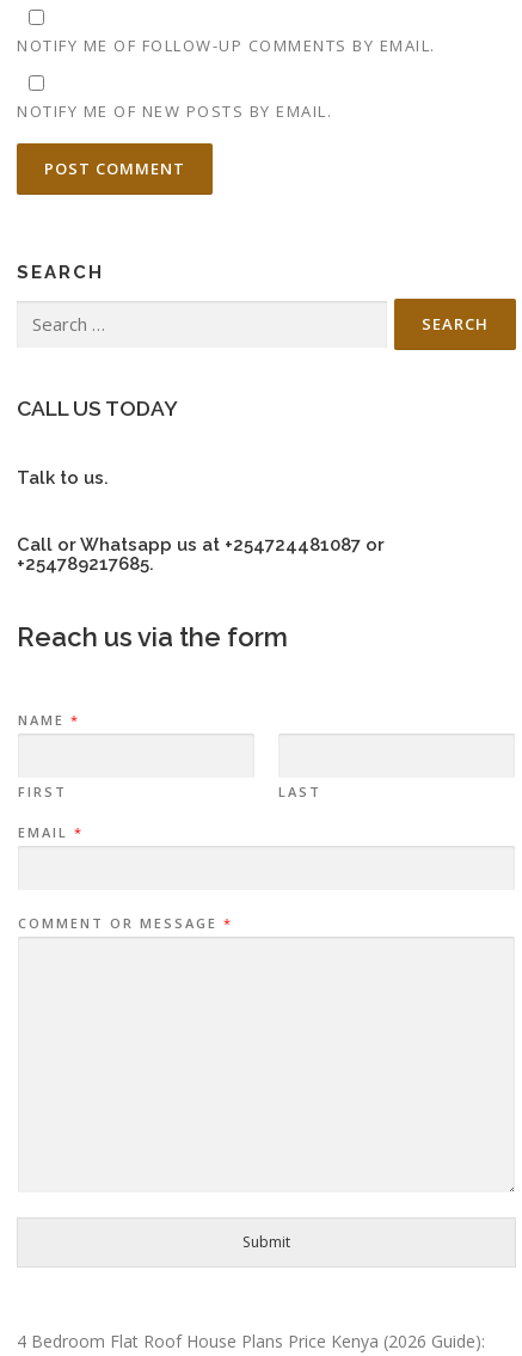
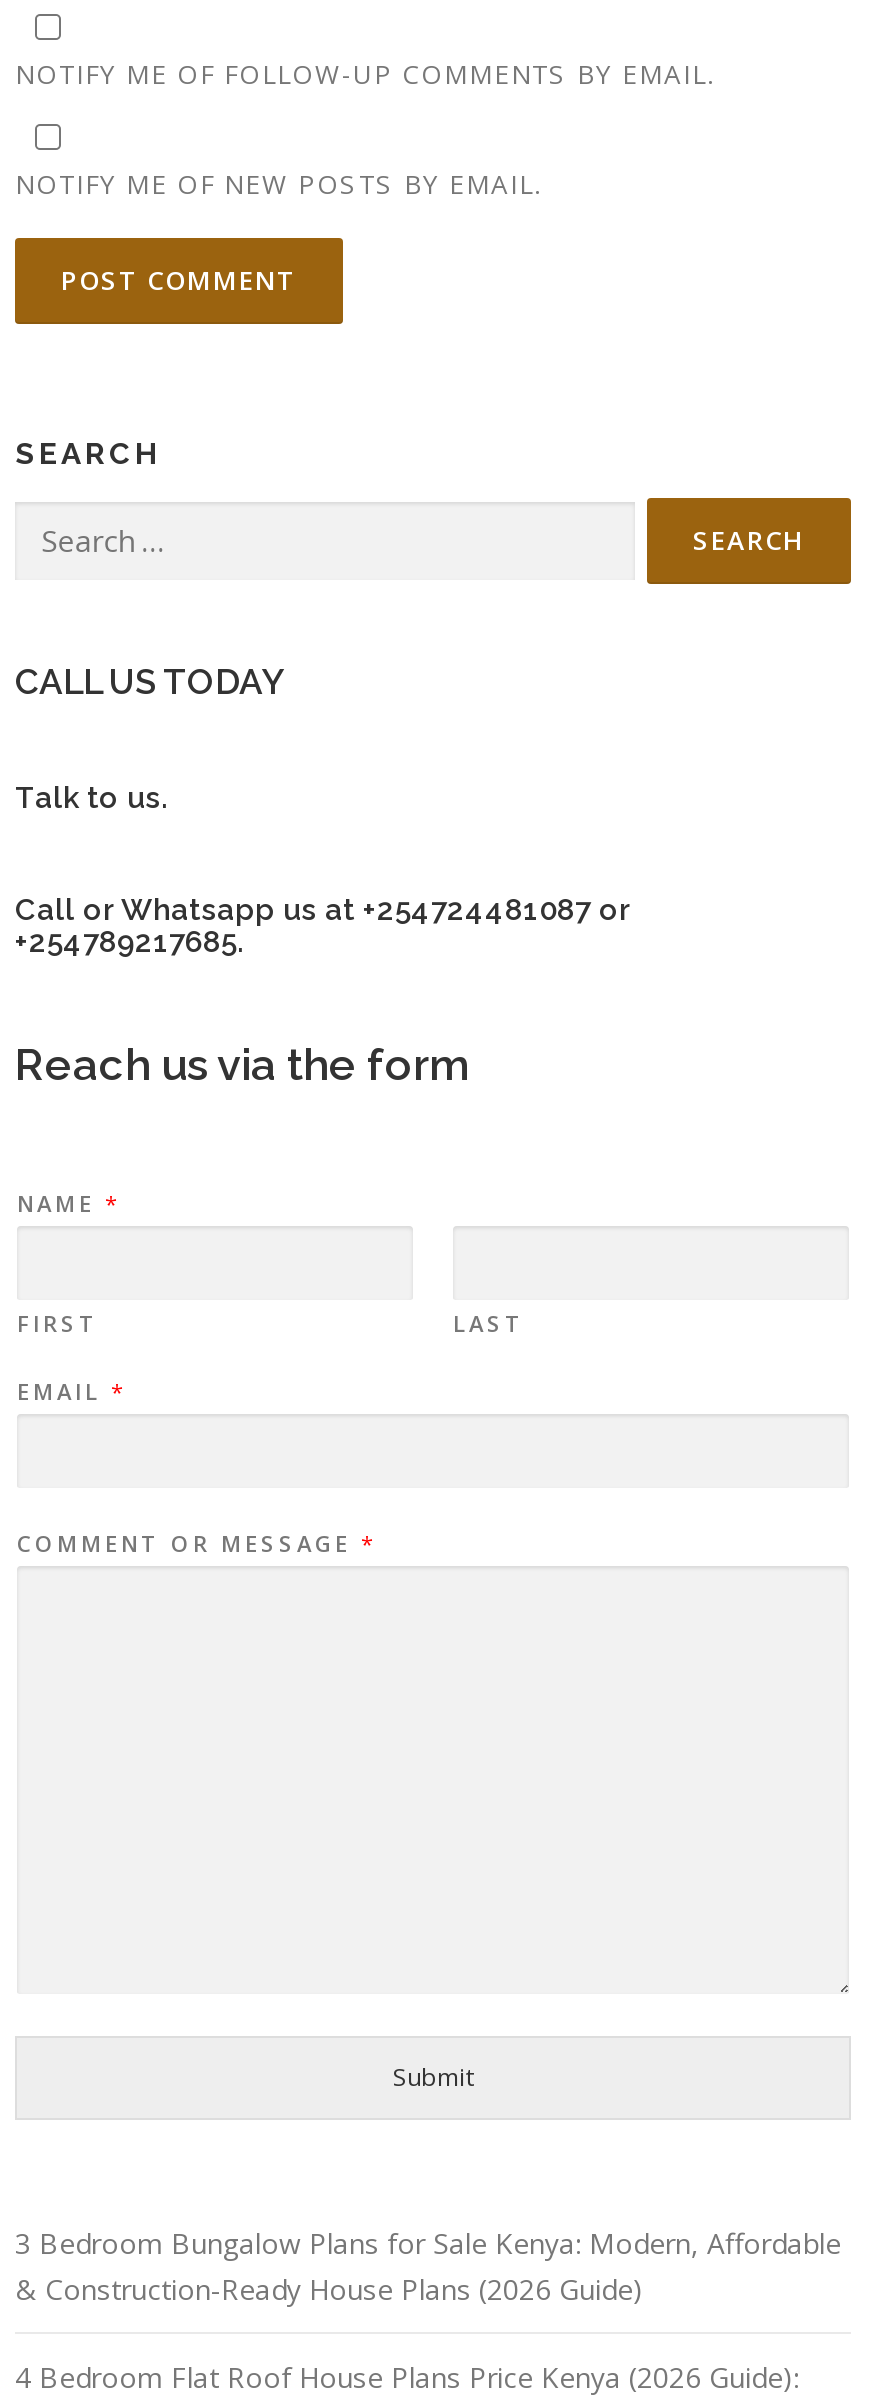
+ 3 Bedroom Bungalow Plans for Sale Kenya: Modern, Affordable
+ & Construction-Ready House Plans (2026 Guide)
